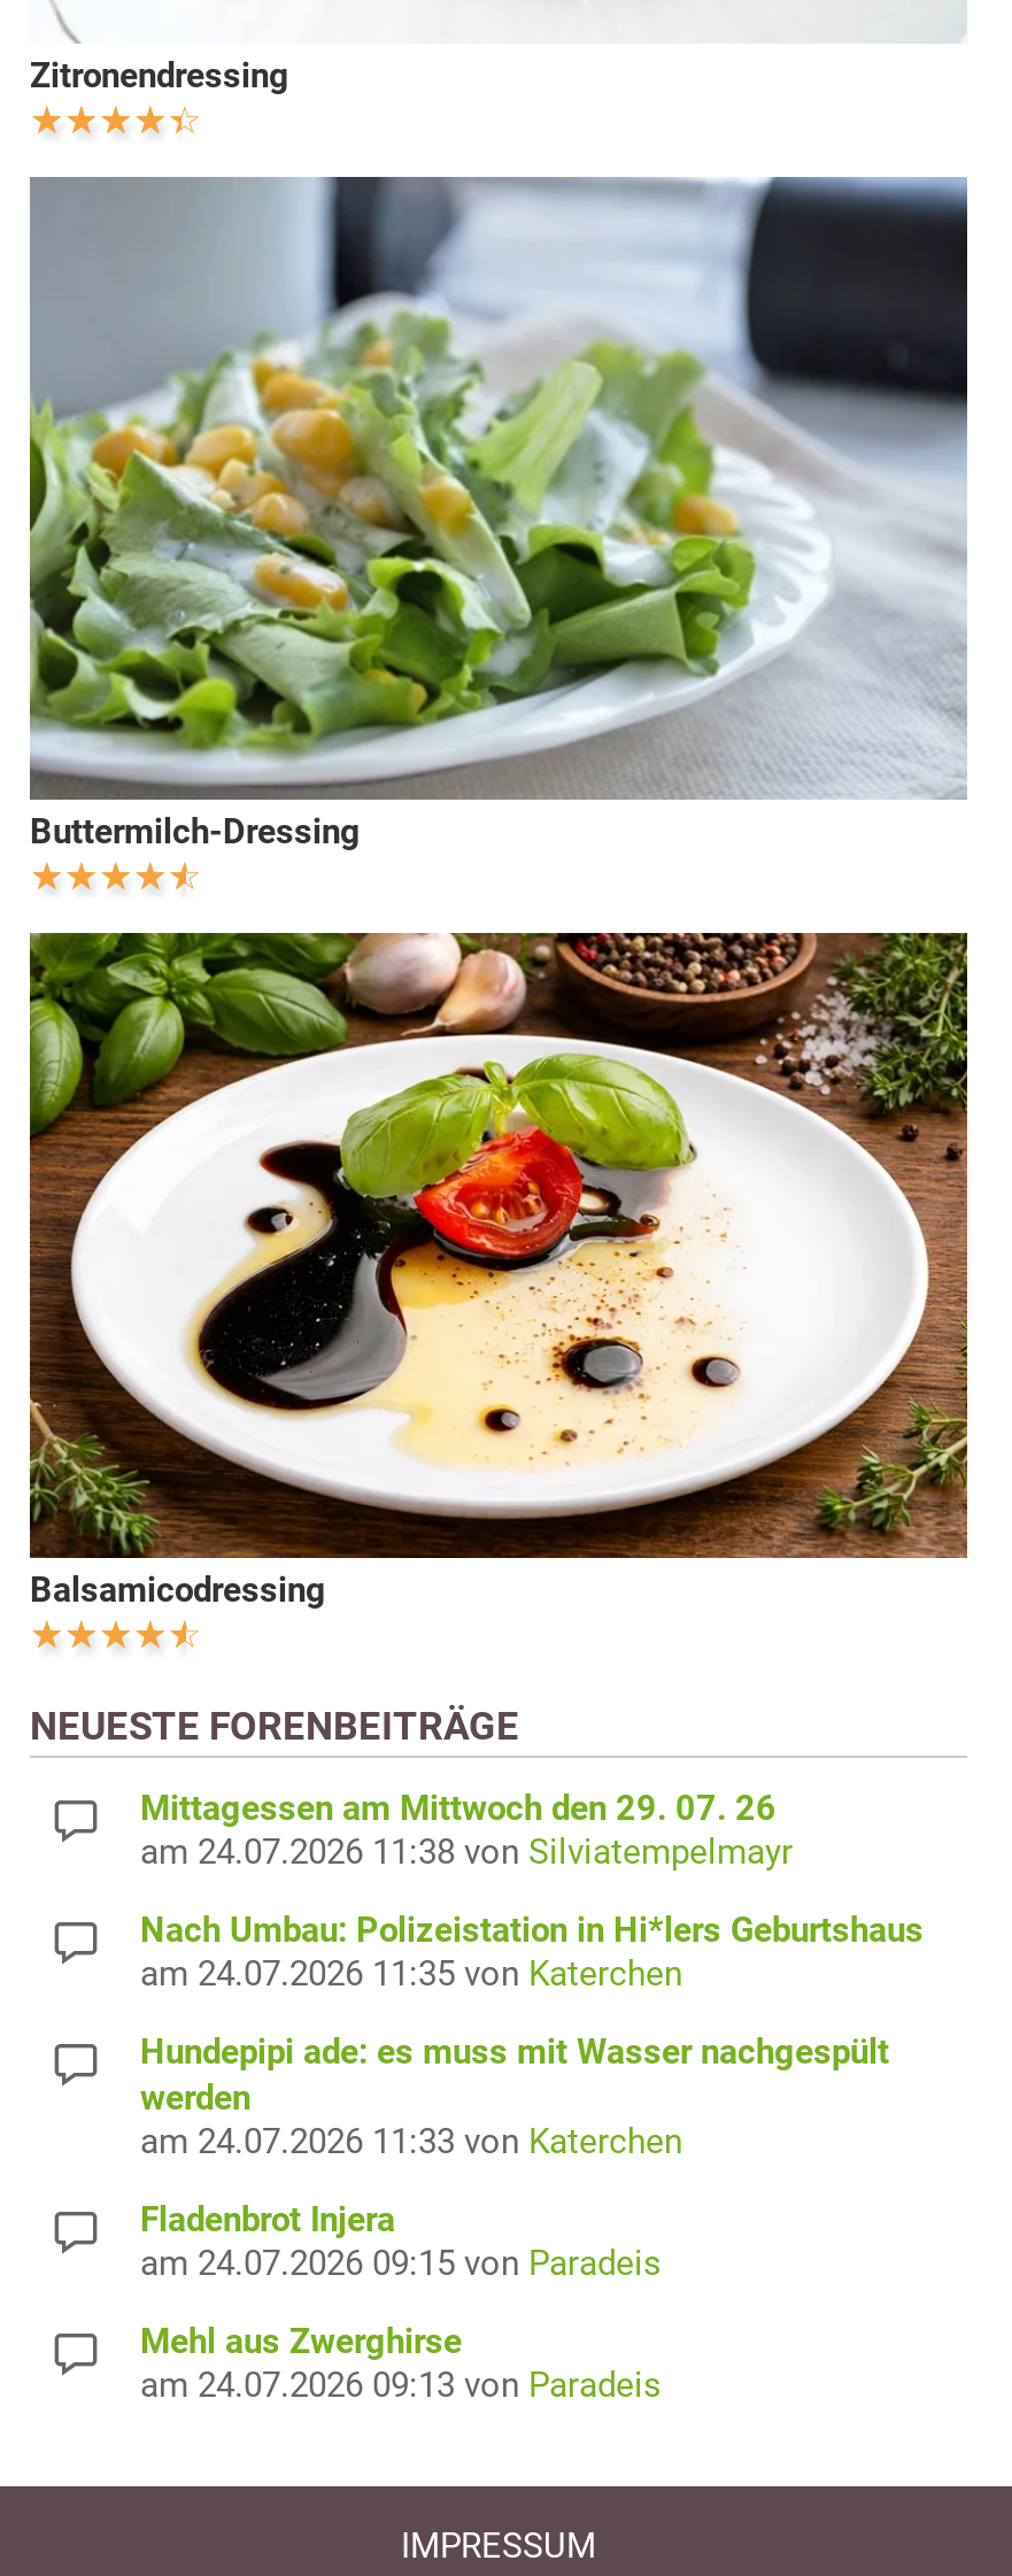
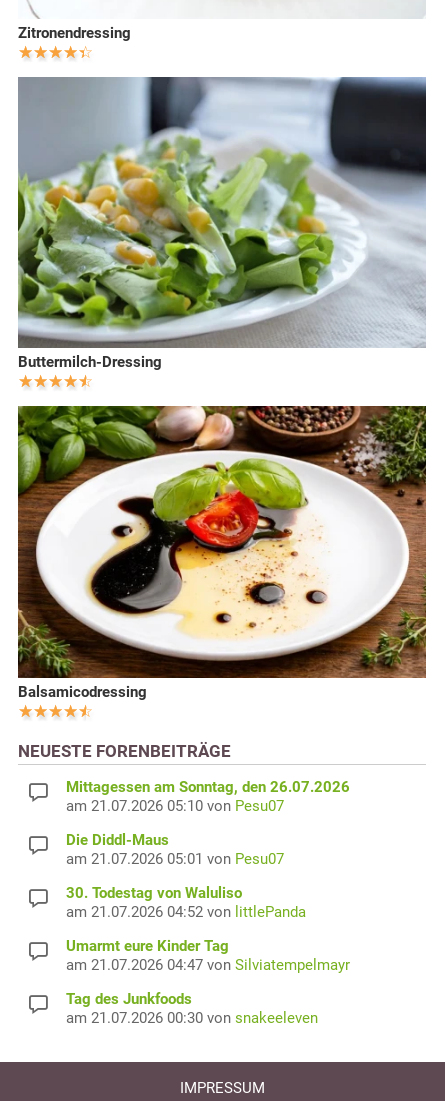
- Mittagessen am Mittwoch den 29. 07. 26
- am 24.07.2026 11:38 von Silviatempelmayr
+ Mittagessen am Sonntag, den 26.07.2026
+ am 21.07.2026 05:10 von Pesu07

- Nach Umbau: Polizeistation in Hi*lers Geburtshaus
- am 24.07.2026 11:35 von Katerchen
+ Die Diddl-Maus
+ am 21.07.2026 05:01 von Pesu07

- Hundepipi ade: es muss mit Wasser nachgespült
- werden
- am 24.07.2026 11:33 von Katerchen
+ 30. Todestag von Waluliso
+ am 21.07.2026 04:52 von littlePanda

- Fladenbrot Injera
- am 24.07.2026 09:15 von Paradeis
+ Umarmt eure Kinder Tag
+ am 21.07.2026 04:47 von Silviatempelmayr

- Mehl aus Zwerghirse
- am 24.07.2026 09:13 von Paradeis
+ Tag des Junkfoods
+ am 21.07.2026 00:30 von snakeeleven
